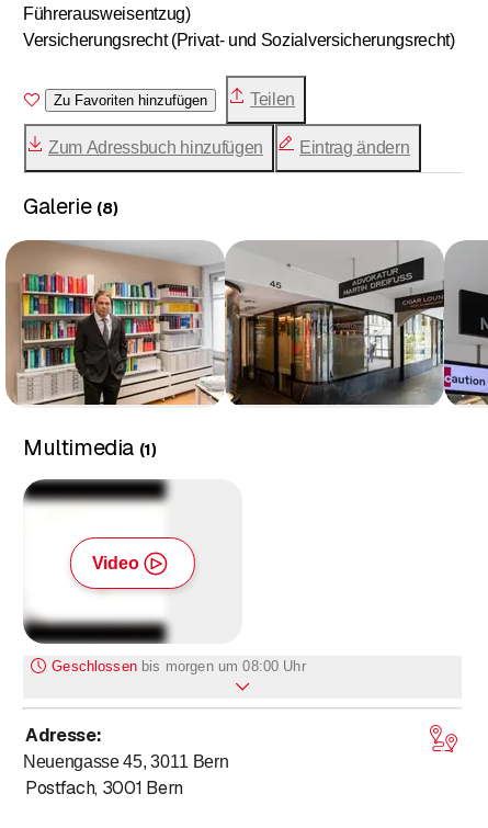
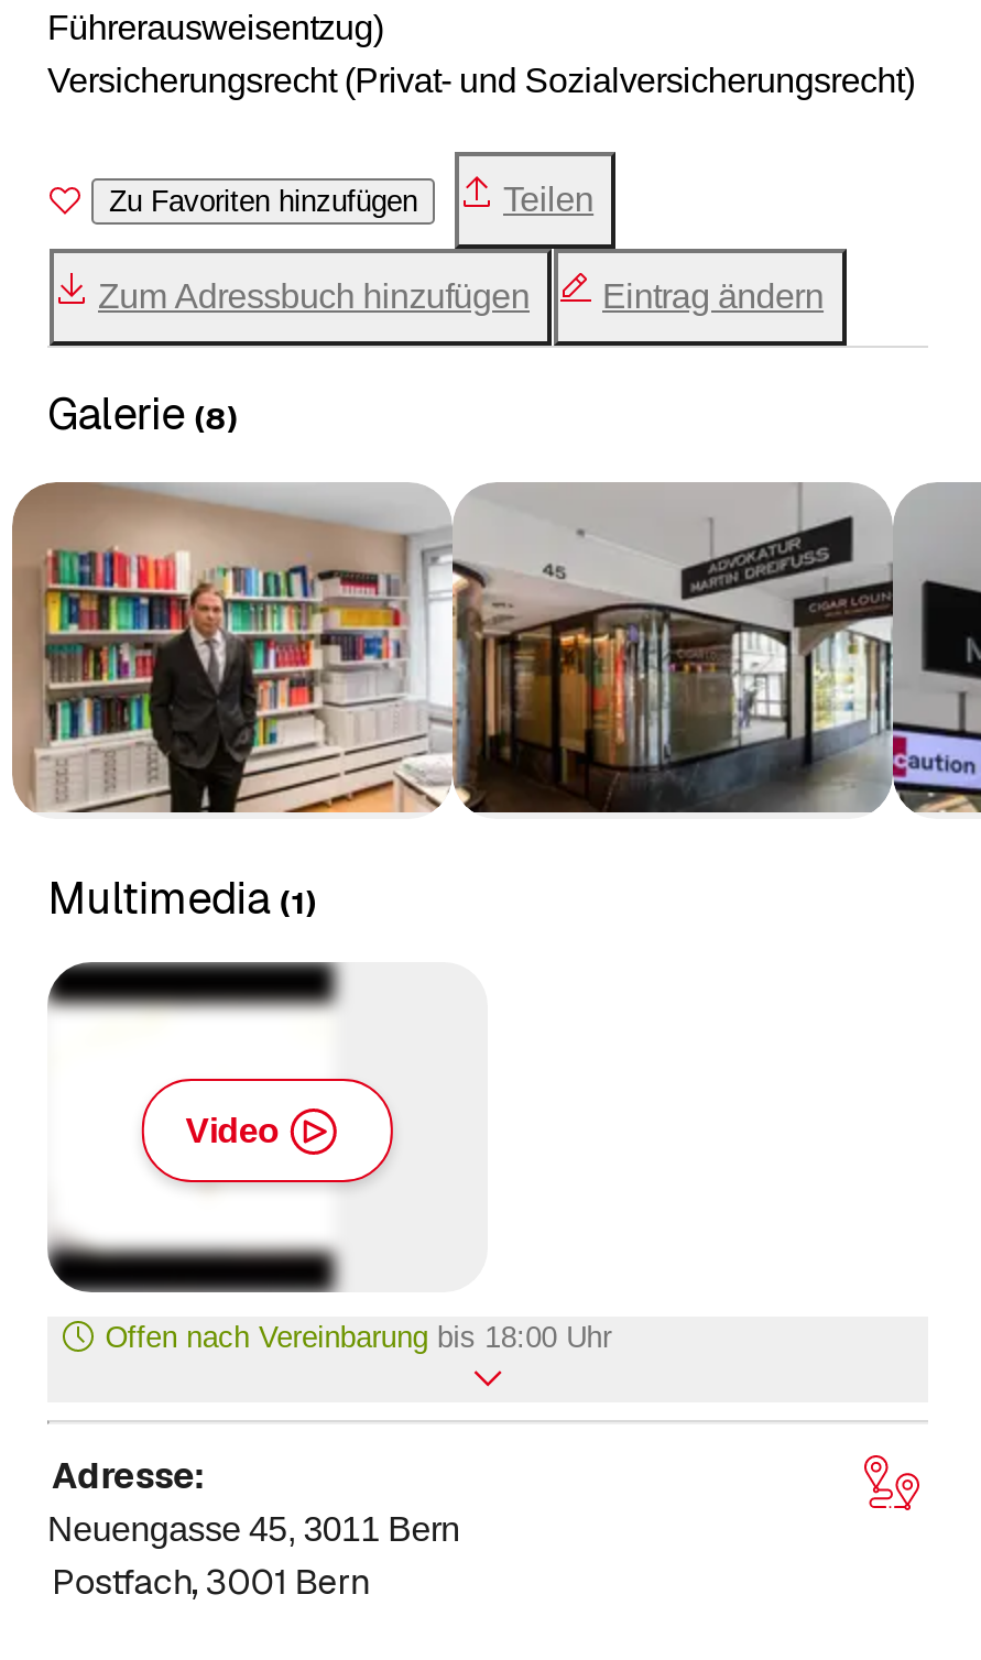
- Geschlossen bis morgen um 08:00 Uhr
+ Offen nach Vereinbarung bis 18:00 Uhr
